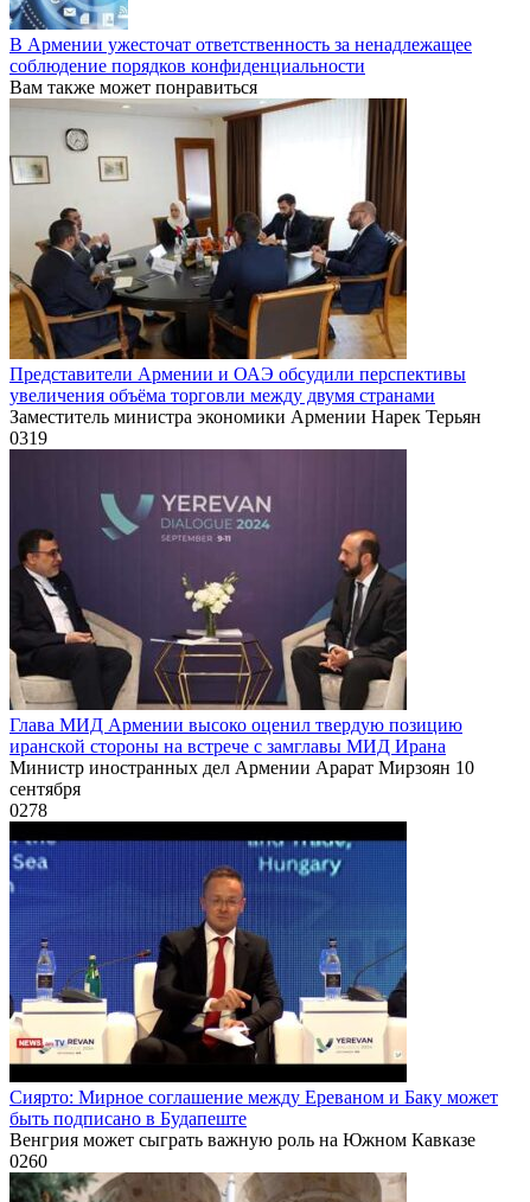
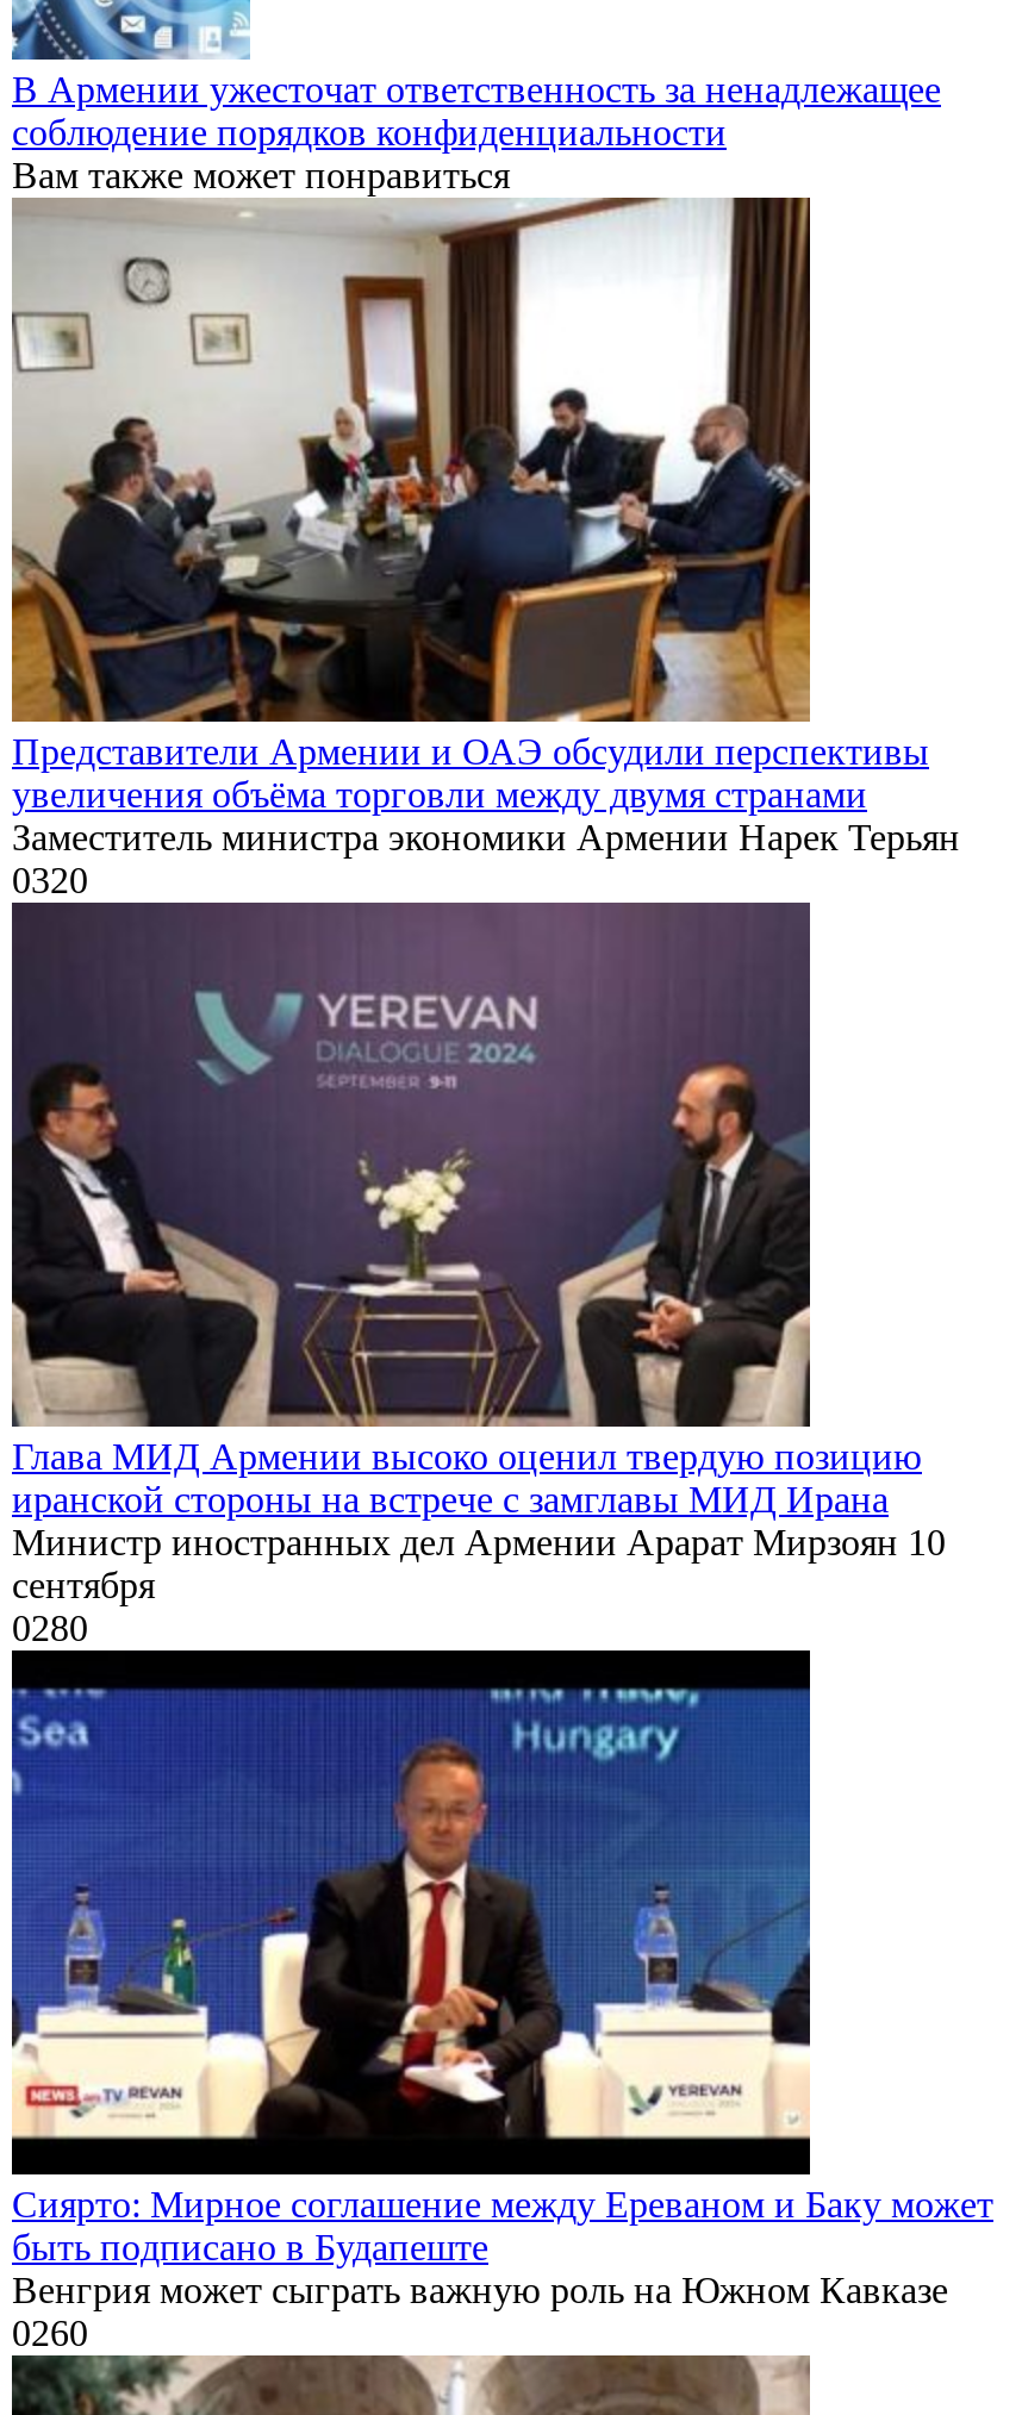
- 0319
+ 0320

- 0278
+ 0280
